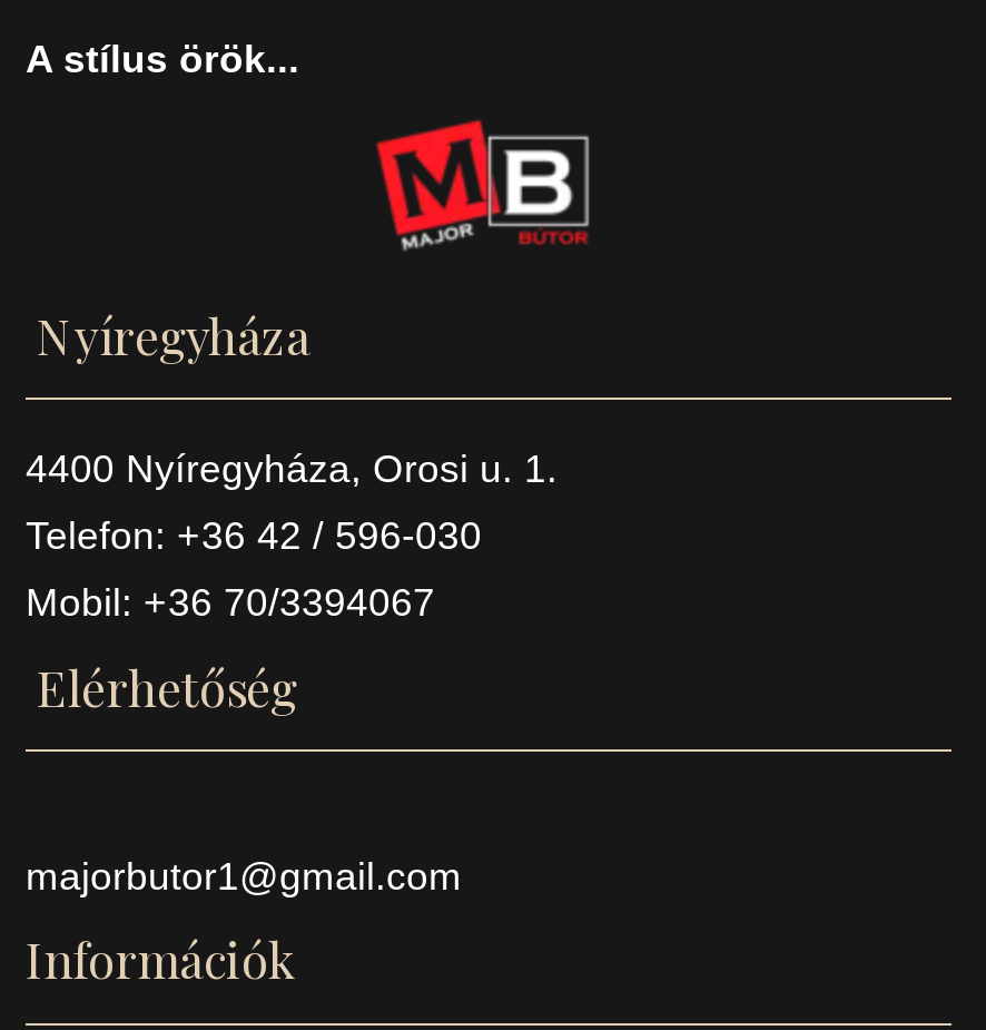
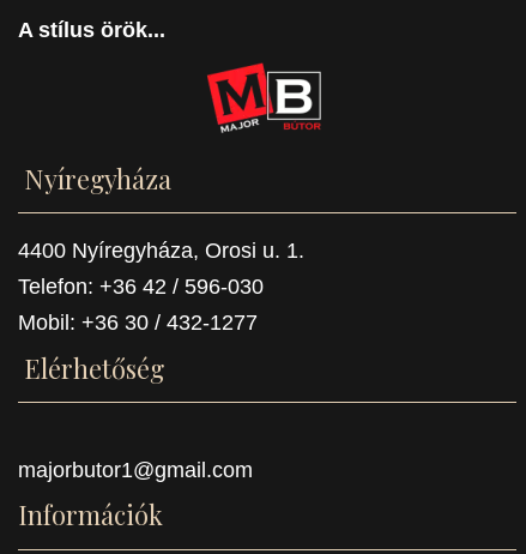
- Mobil: +36 70/3394067
+ Mobil: +36 30 / 432-1277
